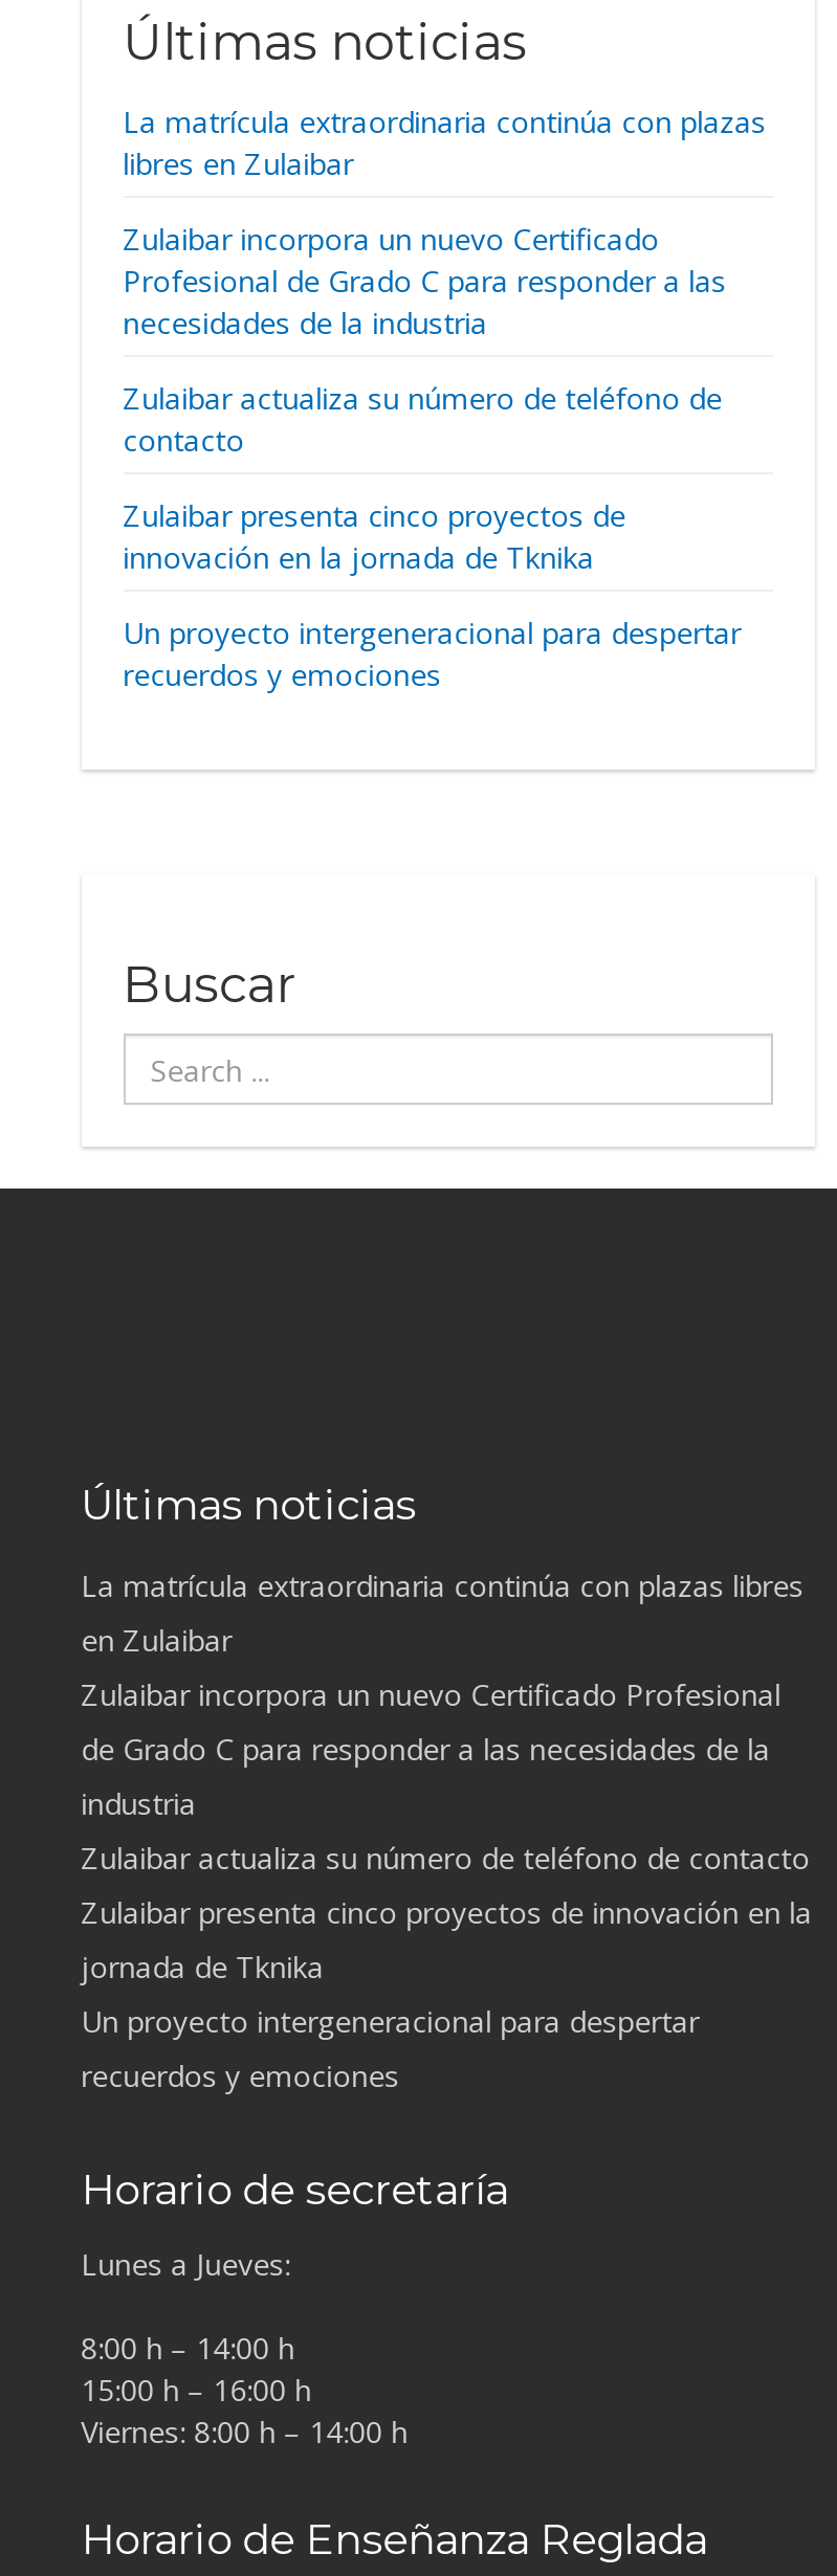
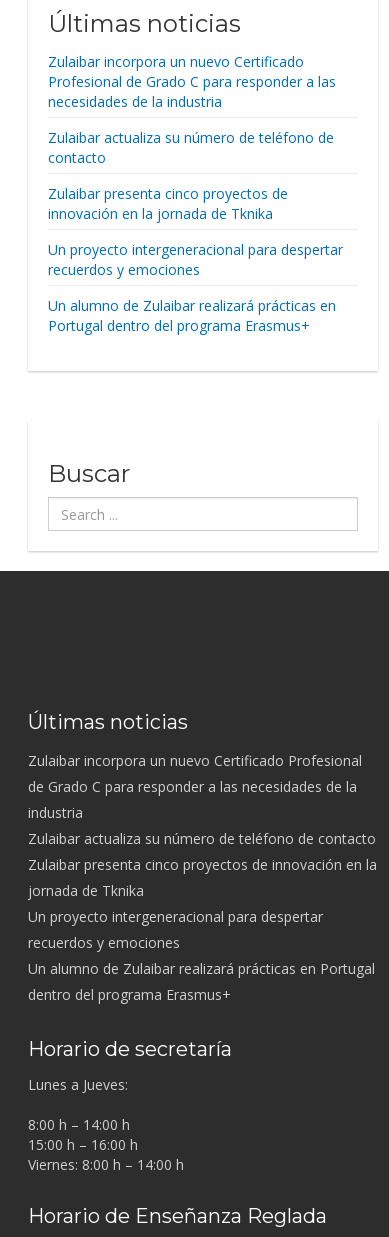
- La matrícula extraordinaria continúa con plazas
- libres en Zulaibar

moved up: Zulaibar incorpora un nuevo Certificado | Profesional de Grado C para responder a las | necesidades de la industria | ... | Un proyecto intergeneracional para despertar | recuerdos y emociones

+ Un alumno de Zulaibar realizará prácticas en
+ Portugal dentro del programa Erasmus+

- La matrícula extraordinaria continúa con plazas libres
- en Zulaibar

moved up: Zulaibar incorpora un nuevo Certificado Profesional | de Grado C para responder a las necesidades de la | industria | Zulaibar actualiza su número de teléfono de contacto | Zulaibar presenta cinco proyectos de innovación en la | jornada de Tknika | Un proyecto intergeneracional para despertar | recuerdos y emociones

+ Un alumno de Zulaibar realizará prácticas en Portugal
+ dentro del programa Erasmus+
